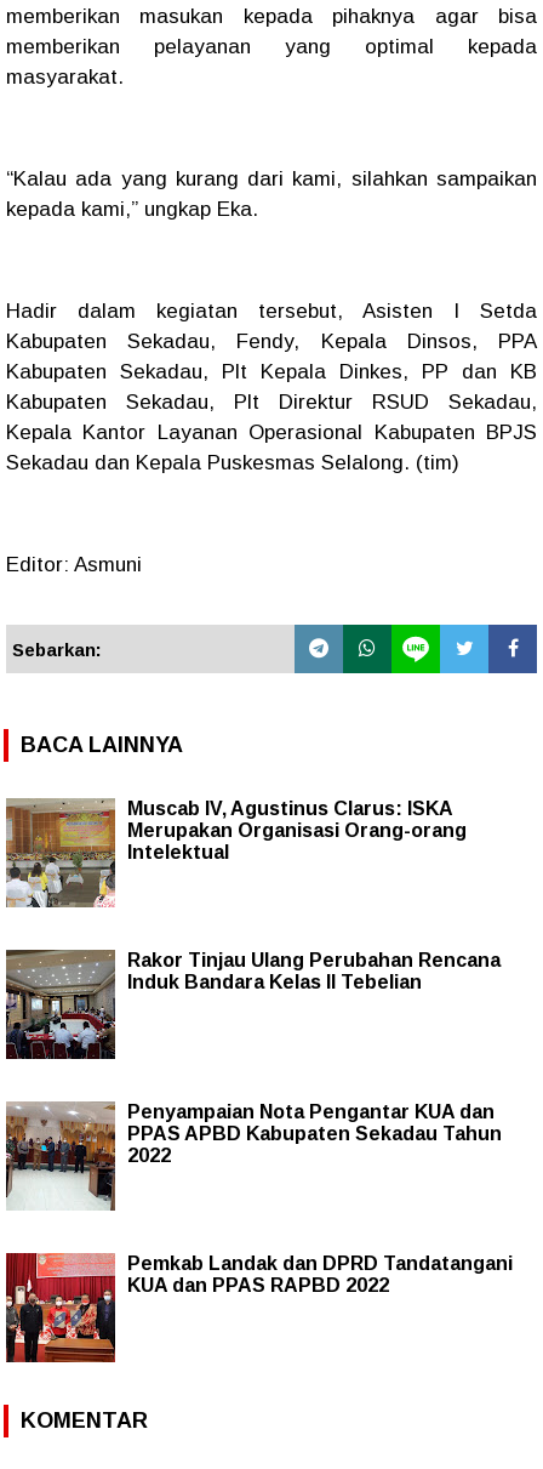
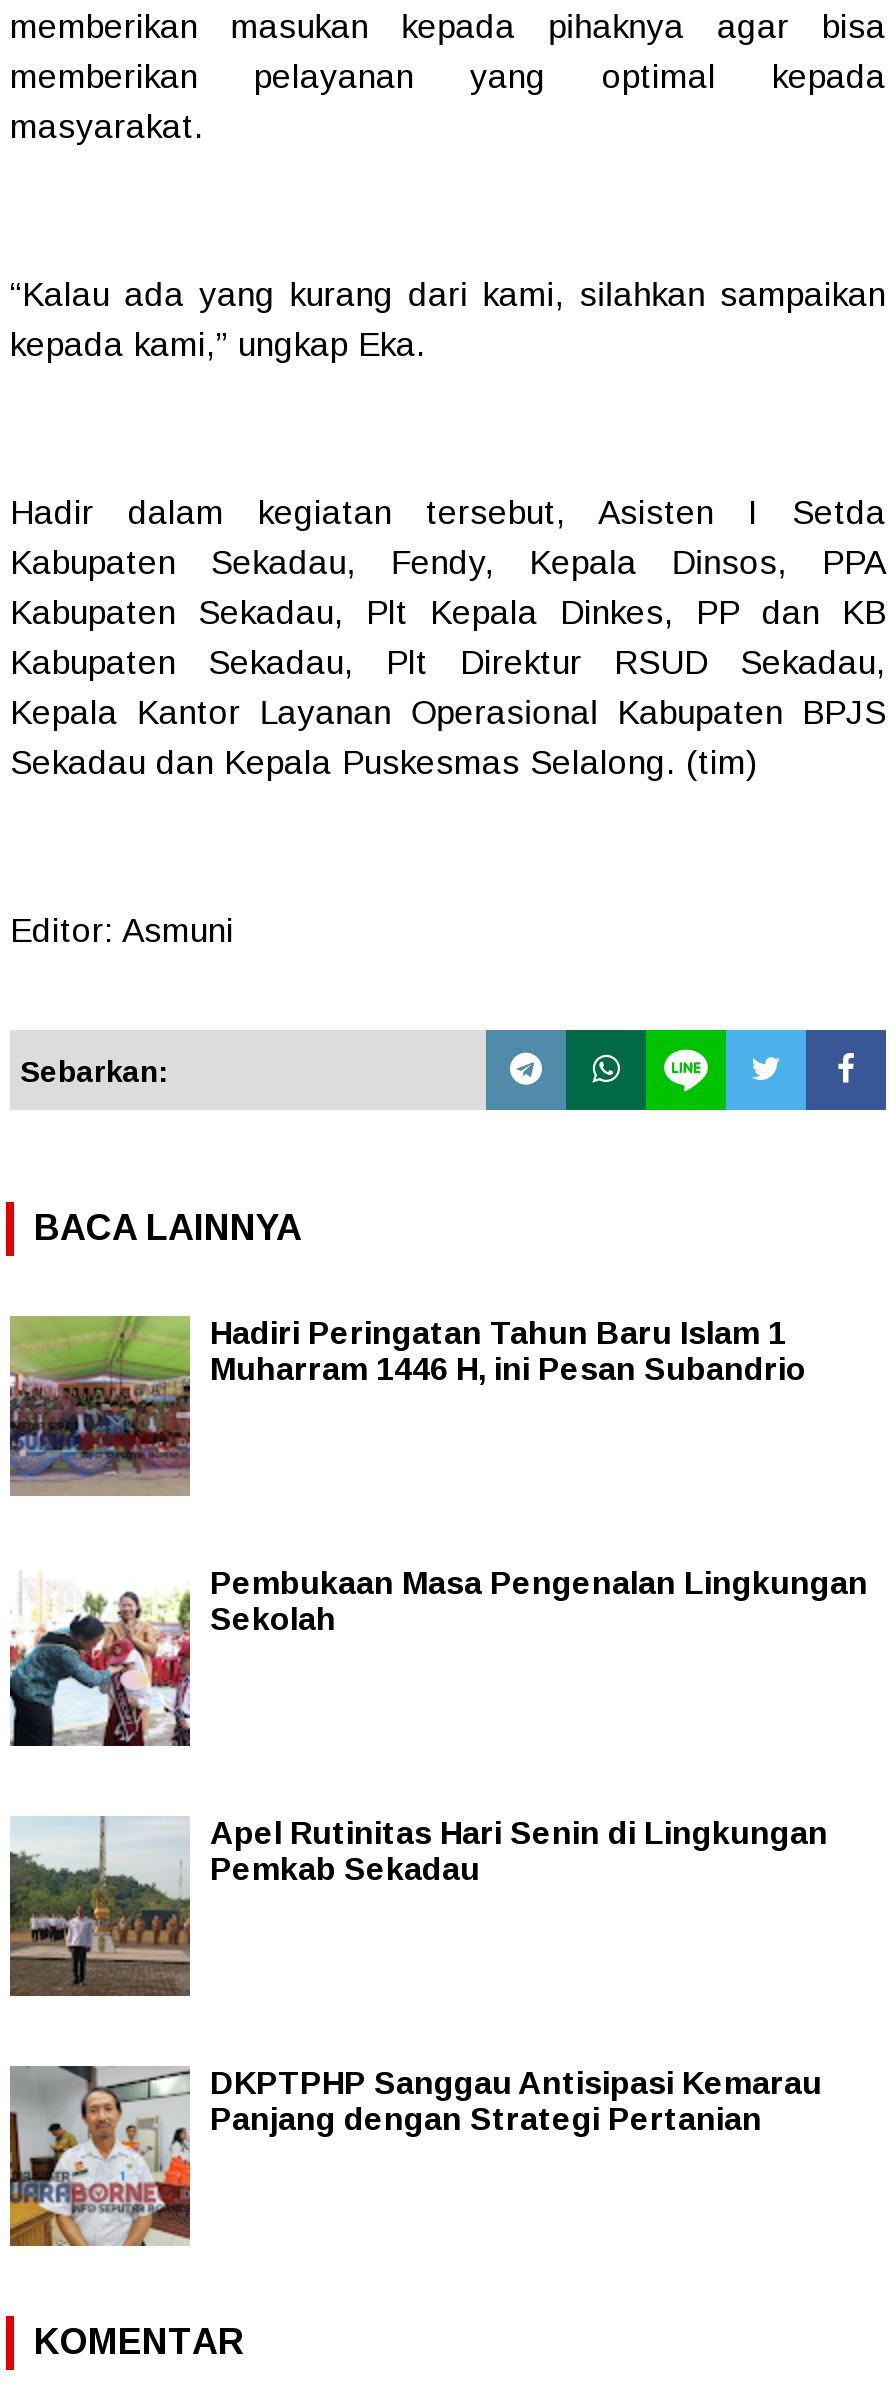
- [image]
- Muscab IV, Agustinus Clarus: ISKA
- Merupakan Organisasi Orang-orang
- Intelektual
+ [image]
+ Hadiri Peringatan Tahun Baru Islam 1
+ Muharram 1446 H, ini Pesan Subandrio

- [image]
- Rakor Tinjau Ulang Perubahan Rencana
- Induk Bandara Kelas II Tebelian
+ [image]
+ Pembukaan Masa Pengenalan Lingkungan
+ Sekolah

- [image]
- Penyampaian Nota Pengantar KUA dan
- PPAS APBD Kabupaten Sekadau Tahun
- 2022
+ [image]
+ Apel Rutinitas Hari Senin di Lingkungan
+ Pemkab Sekadau

- [image]
- Pemkab Landak dan DPRD Tandatangani
- KUA dan PPAS RAPBD 2022
+ [image]
+ DKPTPHP Sanggau Antisipasi Kemarau
+ Panjang dengan Strategi Pertanian
